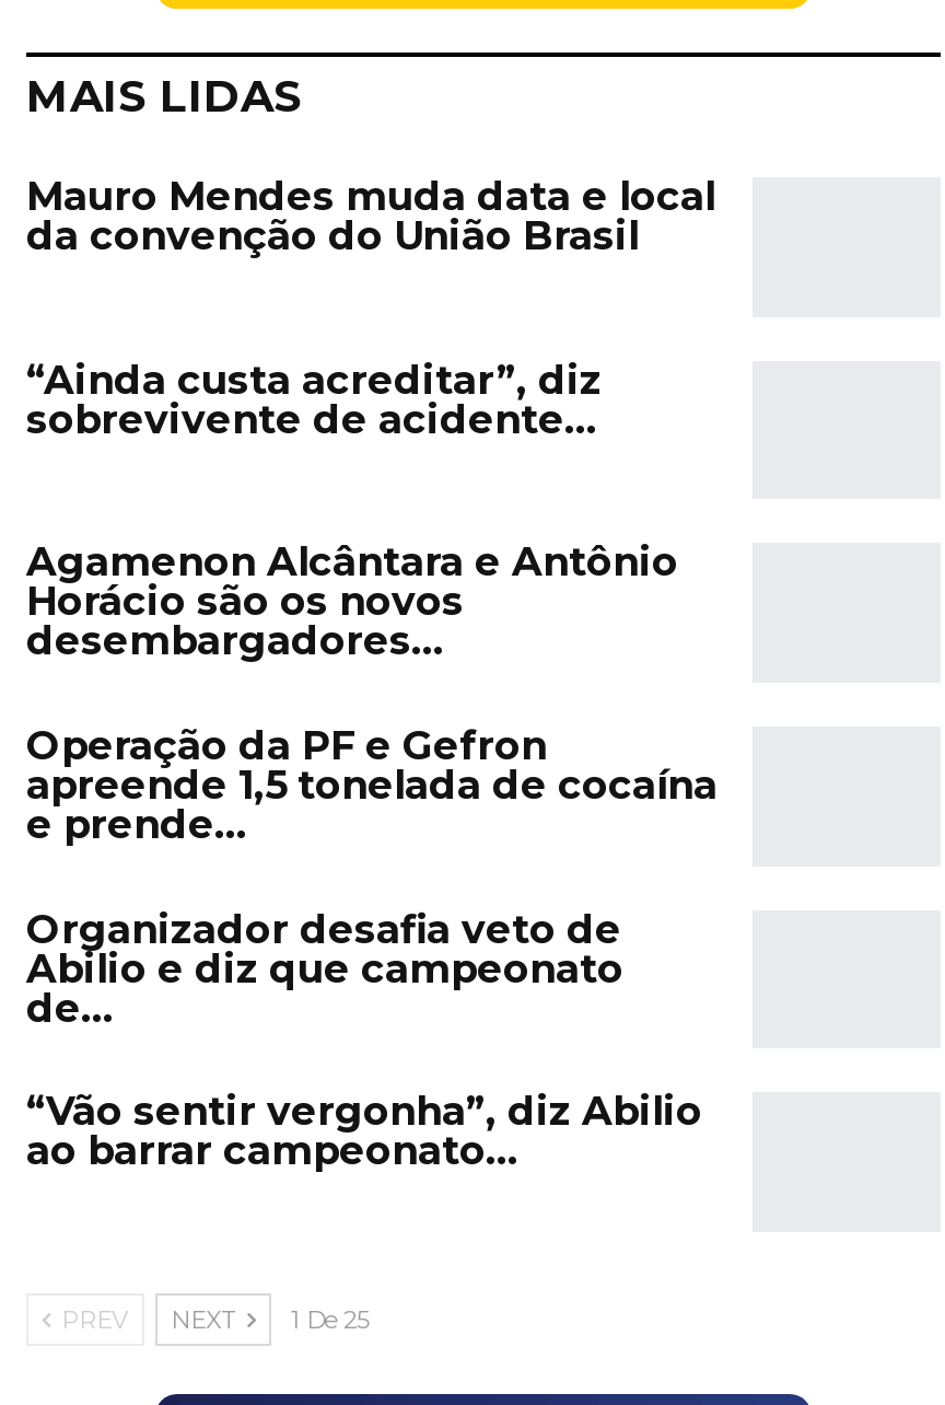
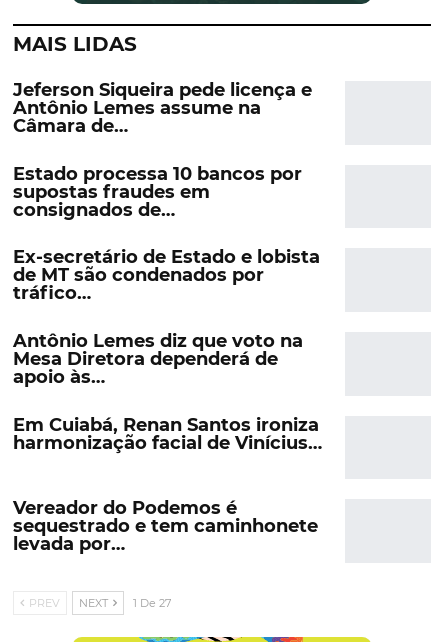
- Mauro Mendes muda data e local
- da convenção do União Brasil
+ Jeferson Siqueira pede licença e
+ Antônio Lemes assume na
+ Câmara de…

- “Ainda custa acreditar”, diz
- sobrevivente de acidente…
+ Estado processa 10 bancos por
+ supostas fraudes em
+ consignados de…

- Agamenon Alcântara e Antônio
- Horácio são os novos
- desembargadores…
+ Ex-secretário de Estado e lobista
+ de MT são condenados por
+ tráfico…

- Operação da PF e Gefron
- apreende 1,5 tonelada de cocaína
- e prende…
+ Antônio Lemes diz que voto na
+ Mesa Diretora dependerá de
+ apoio às…

- Organizador desafia veto de
- Abilio e diz que campeonato
- de…
+ Em Cuiabá, Renan Santos ironiza
+ harmonização facial de Vinícius…

- “Vão sentir vergonha”, diz Abilio
- ao barrar campeonato…
+ Vereador do Podemos é
+ sequestrado e tem caminhonete
+ levada por…

- PREV NEXT 1 De 25
+ PREV NEXT 1 De 27
